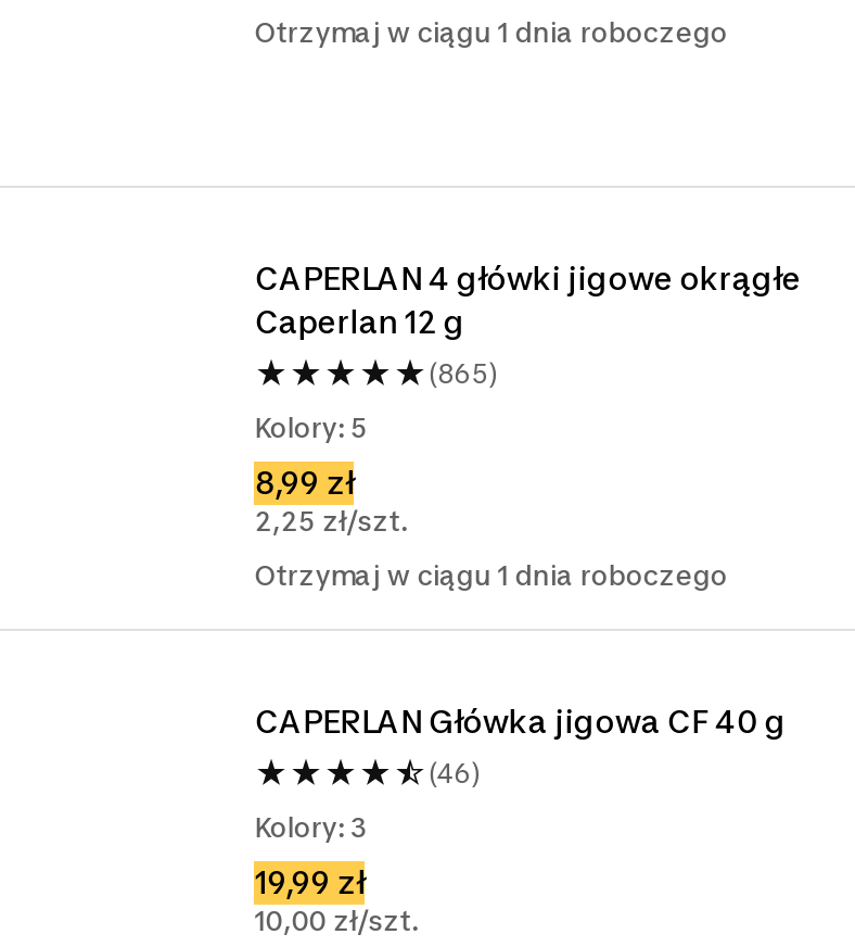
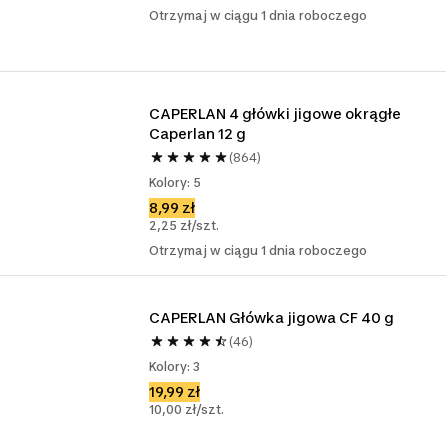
- (865)
+ (864)
